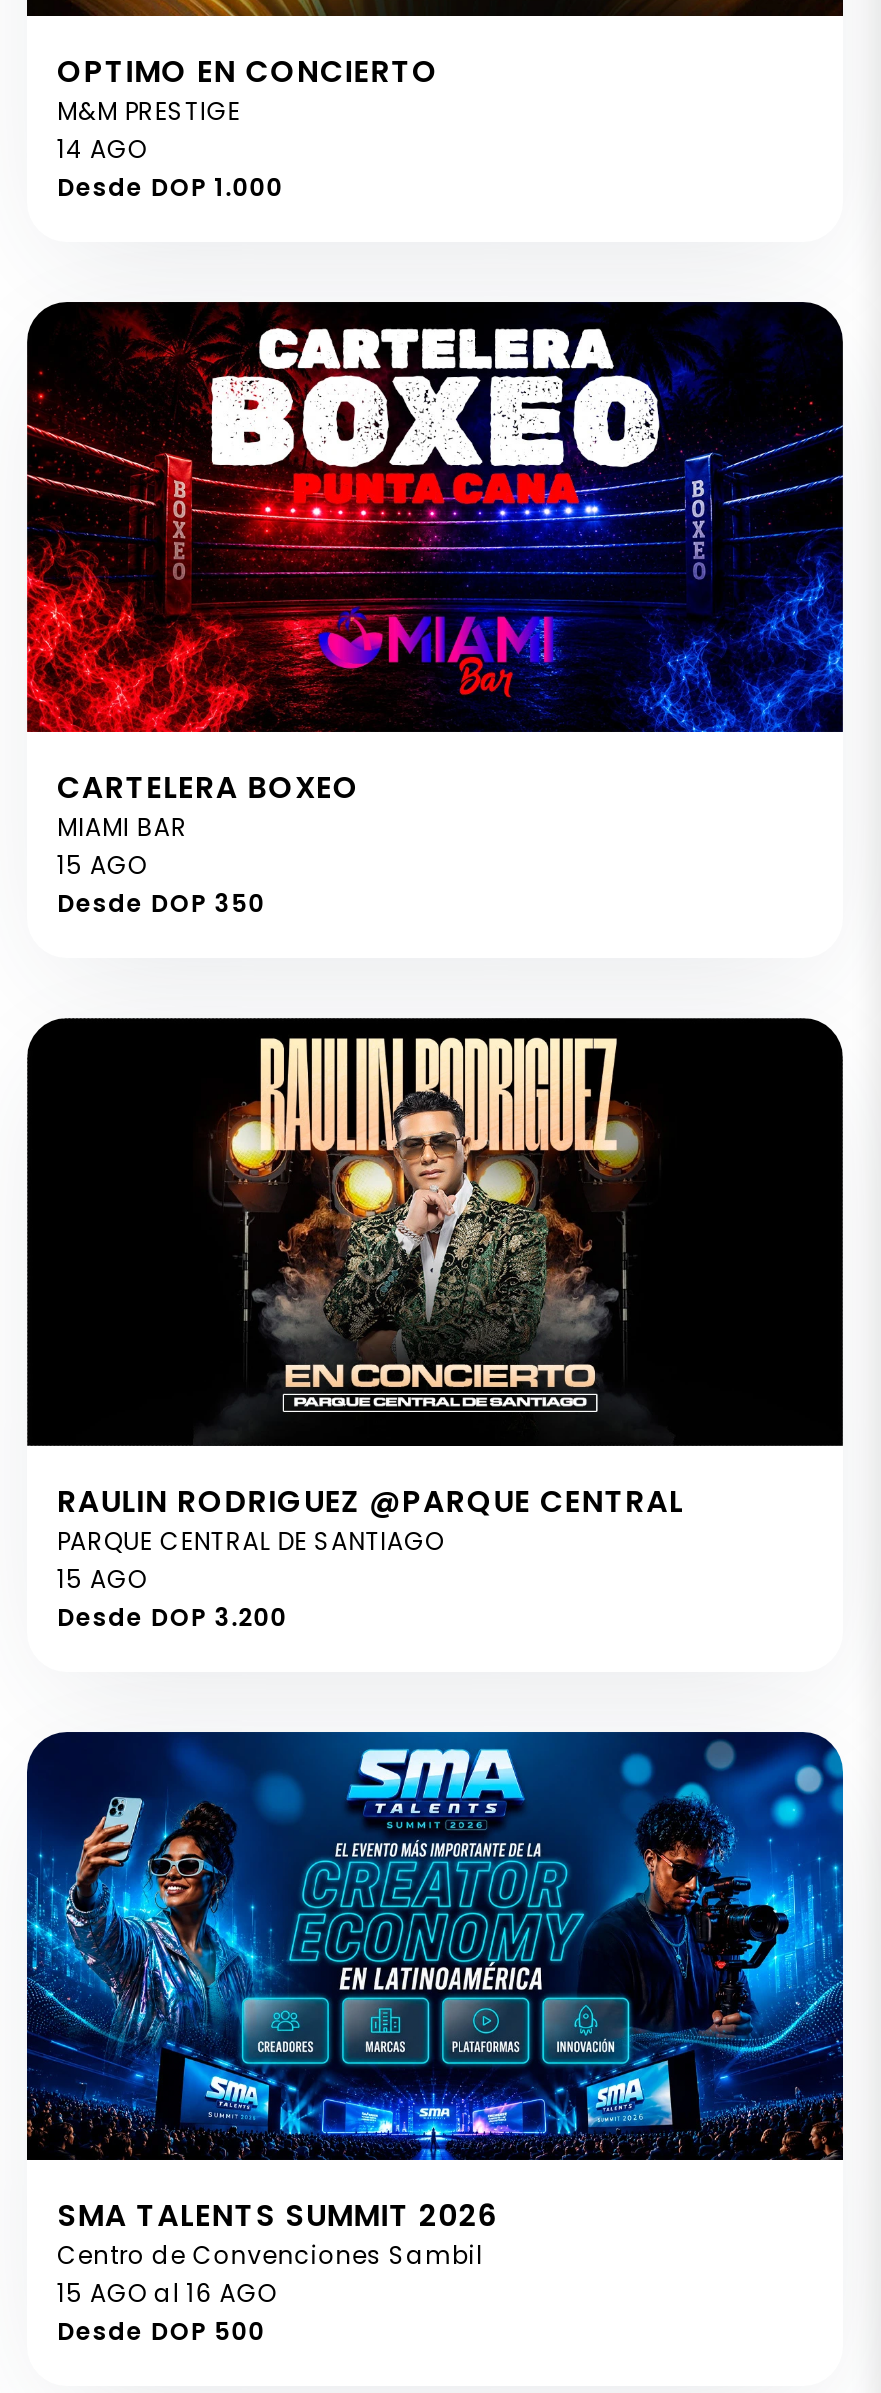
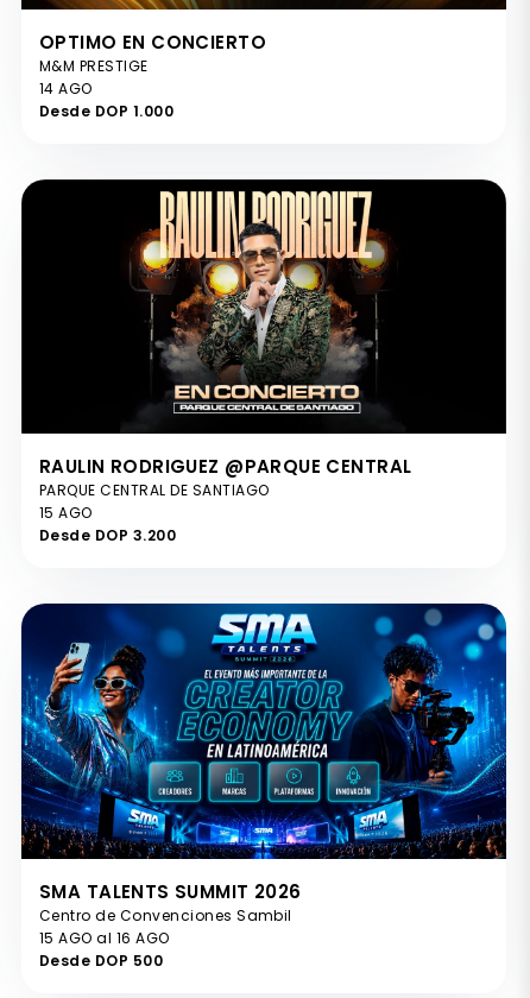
- [image]
- CARTELERA BOXEO
- MIAMI BAR
- 15 AGO
- Desde DOP 350
